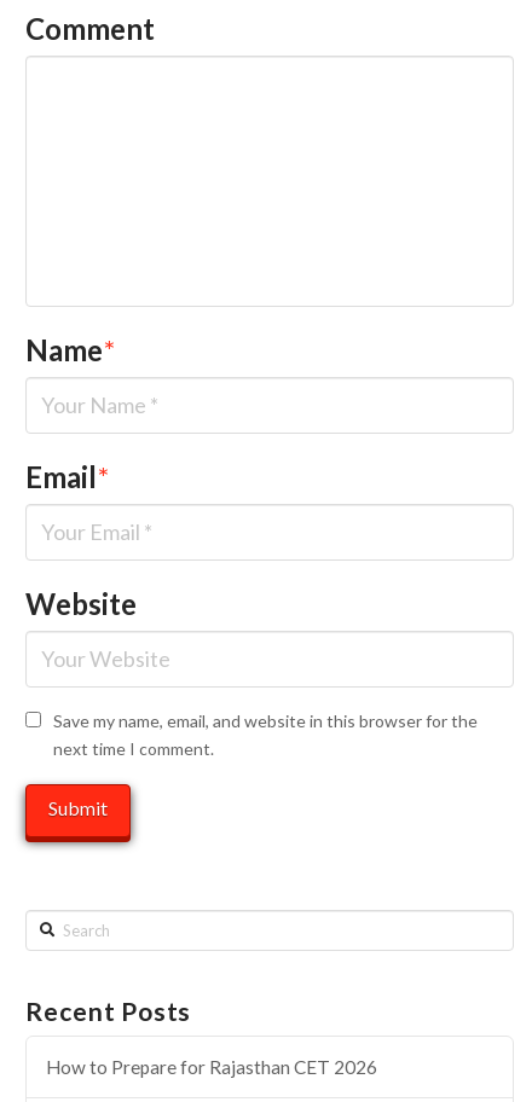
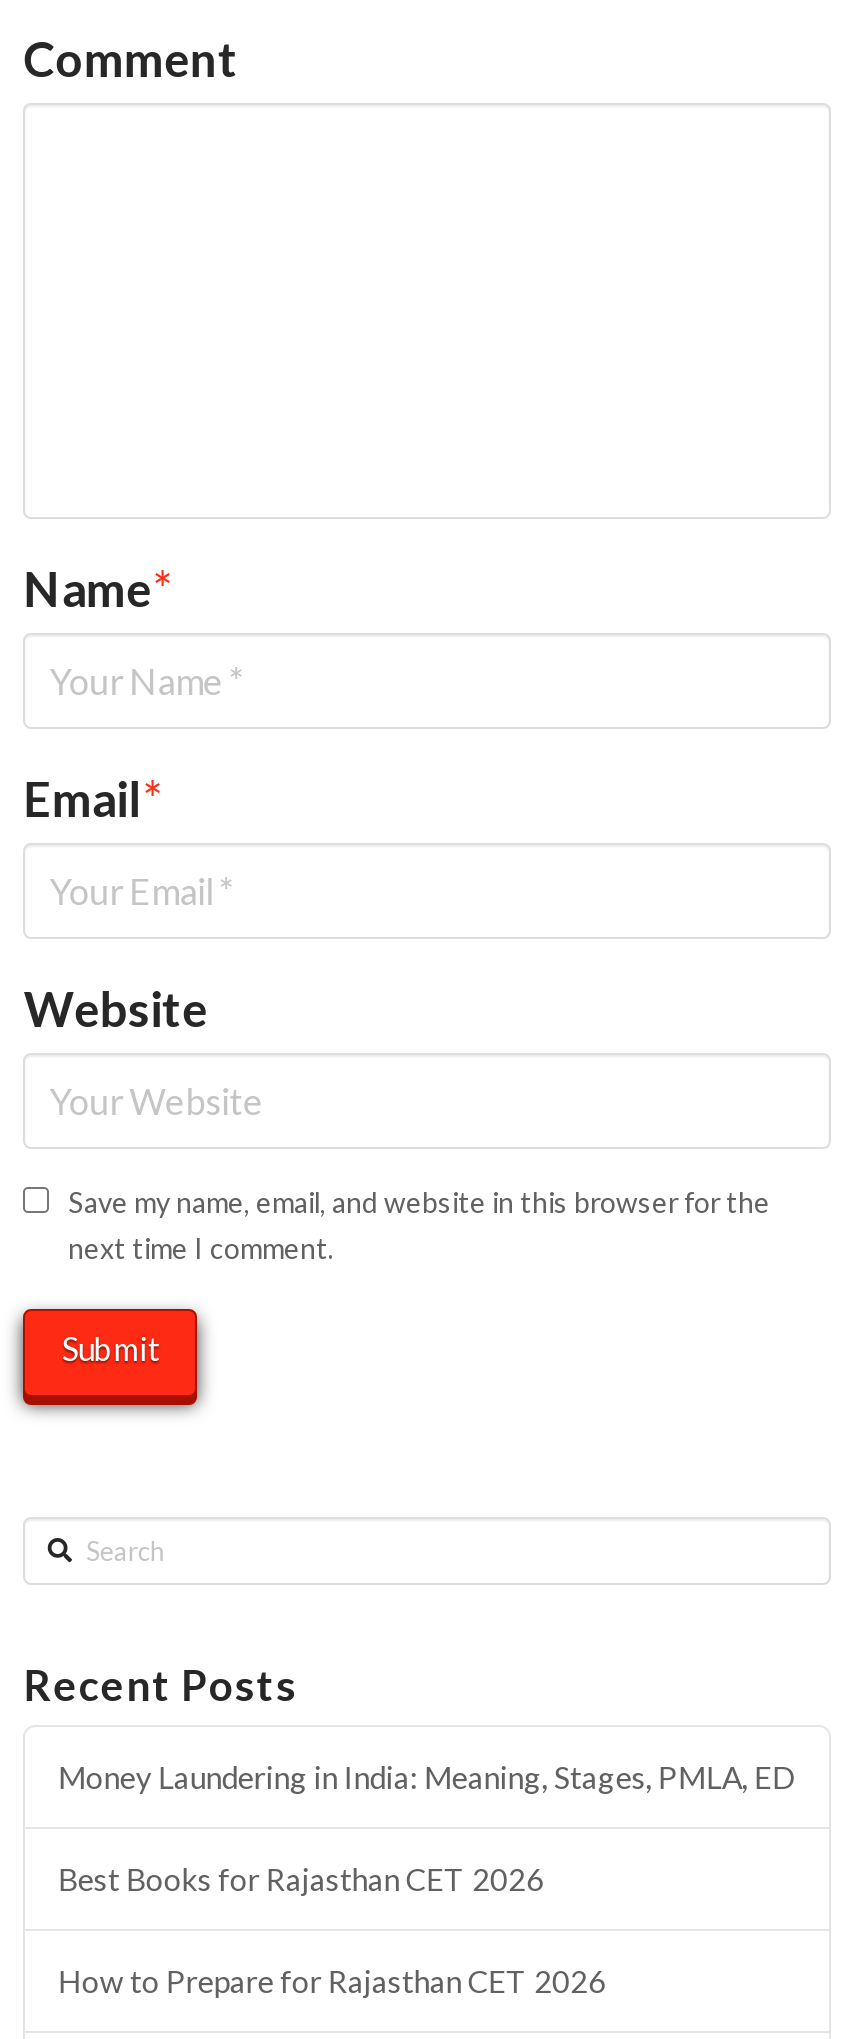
+ Money Laundering in India: Meaning, Stages, PMLA, ED
+ Best Books for Rajasthan CET 2026
